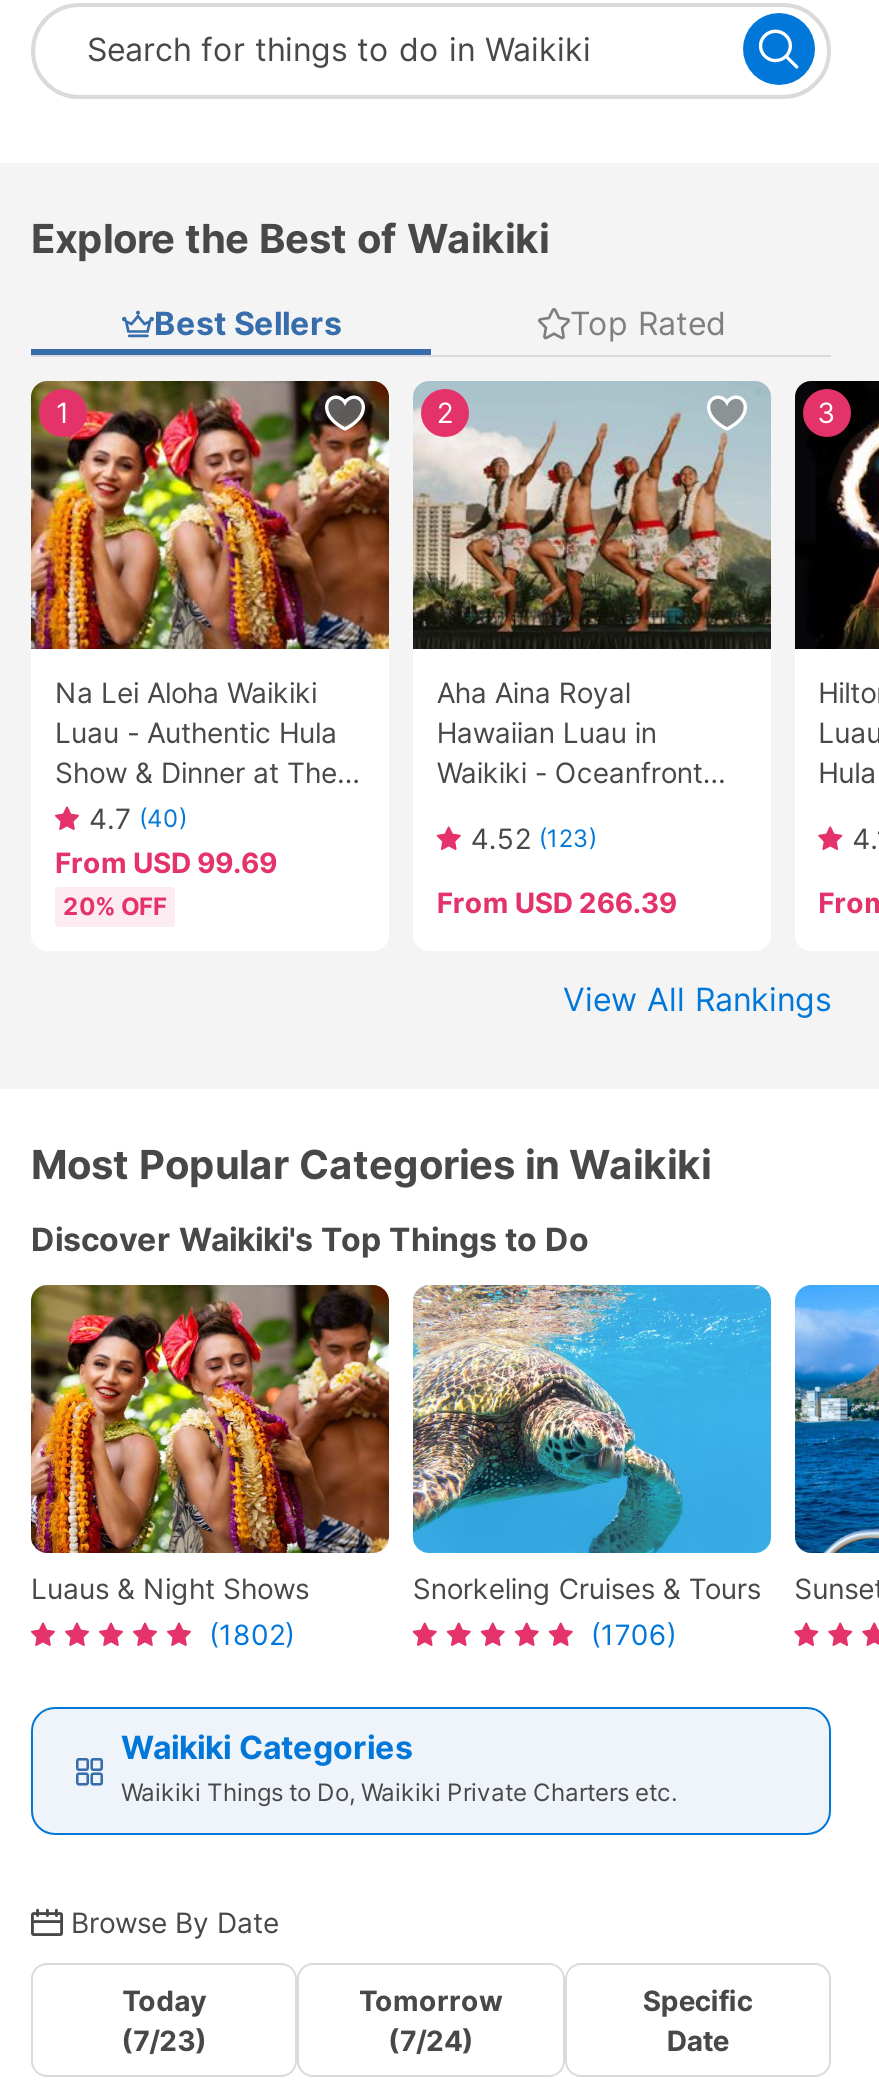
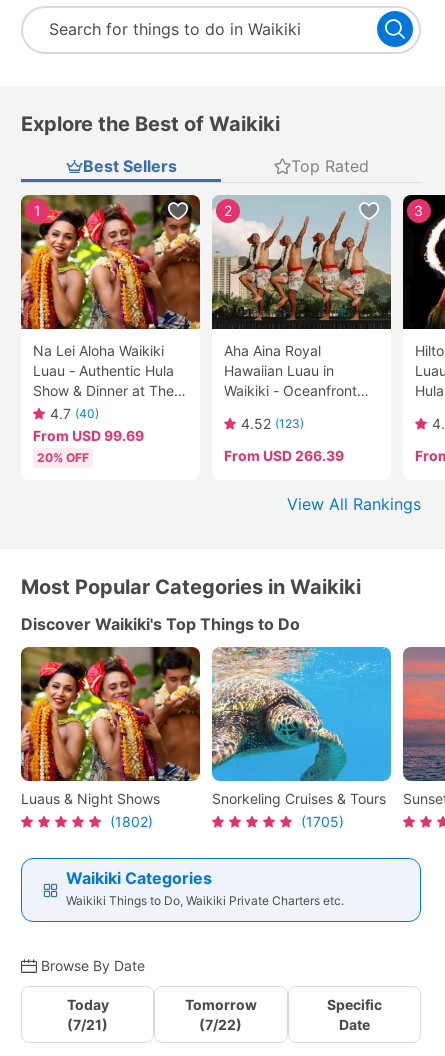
- [image]
+ [image]

- (1706)
+ (1705)

- (7/23)
+ (7/21)

- (7/24)
+ (7/22)
